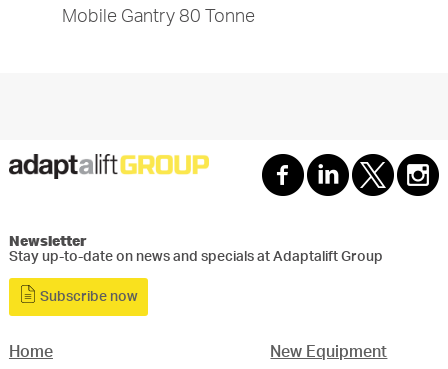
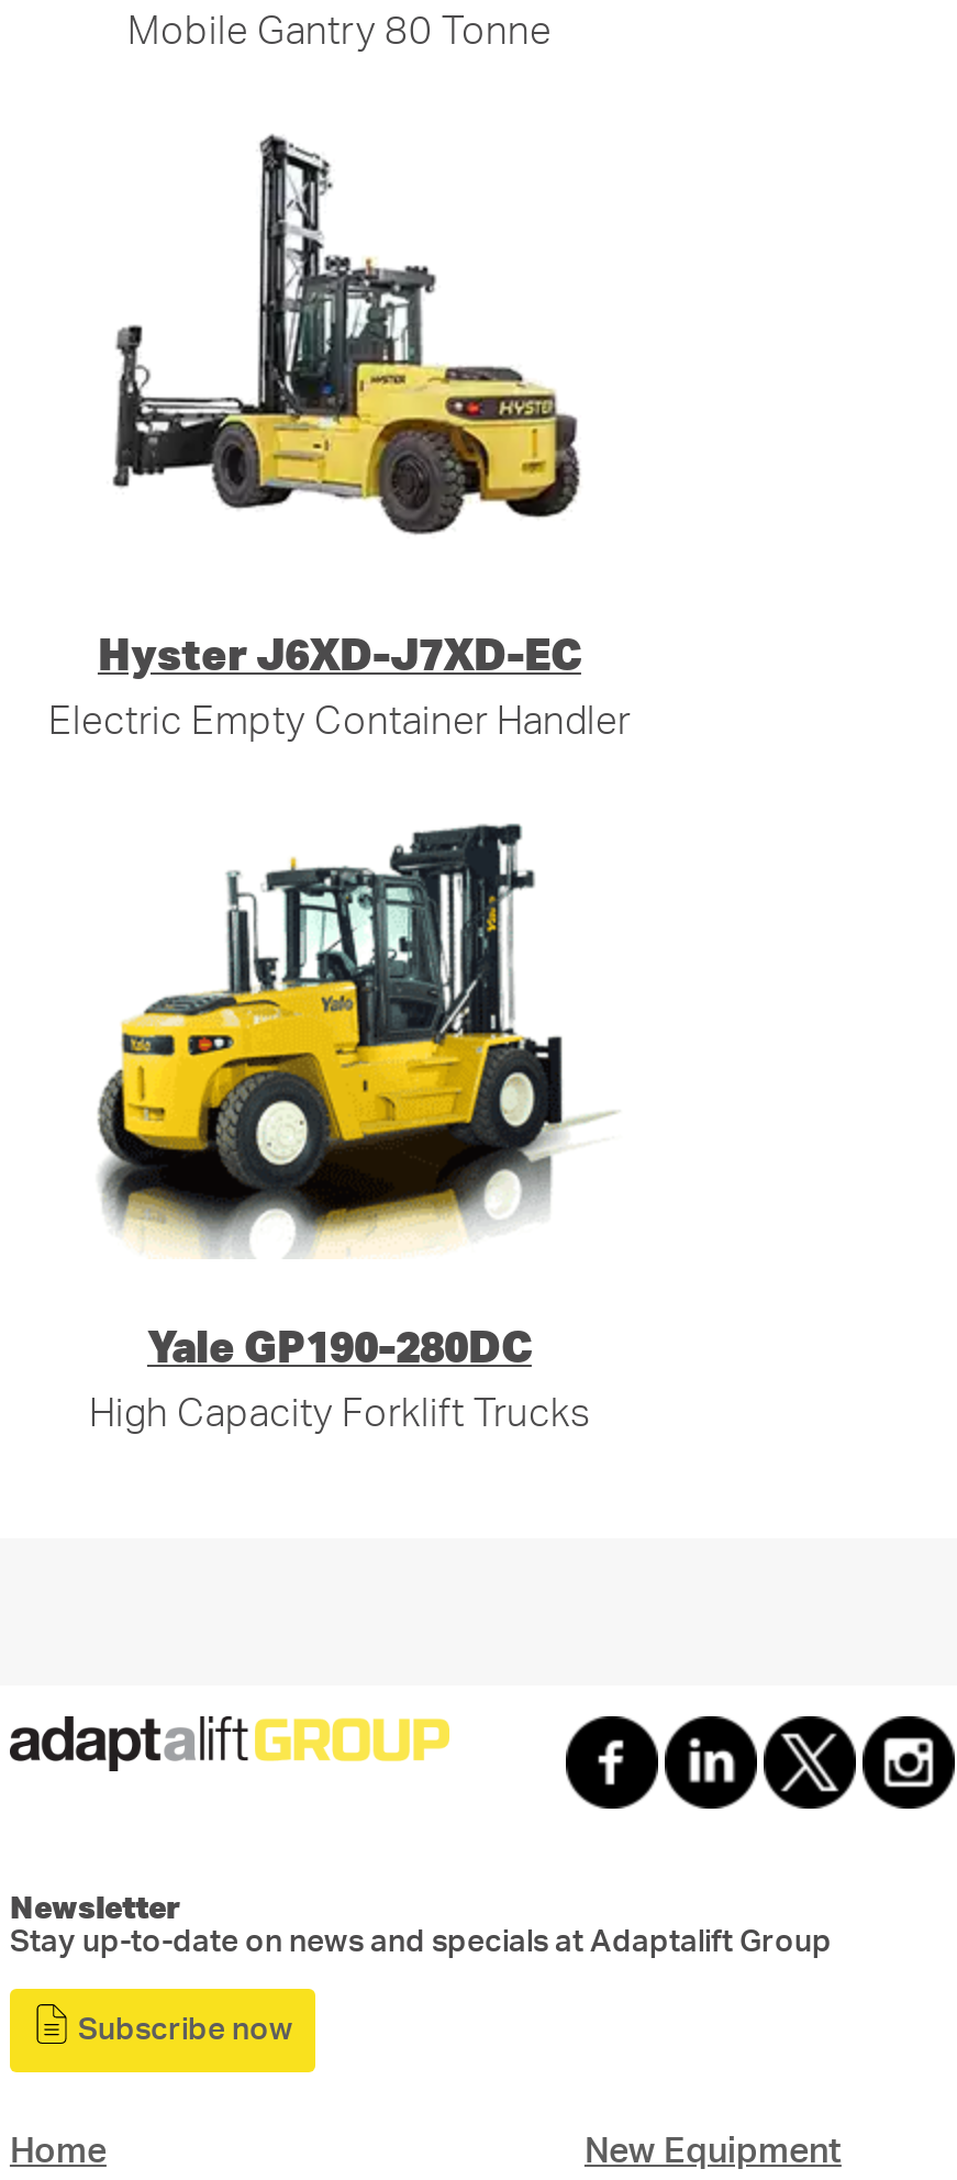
+ Hyster J6XD-J7XD-EC
+ Electric Empty Container Handler

+ [image]
+ Yale GP190-280DC
+ High Capacity Forklift Trucks

+ [image]
